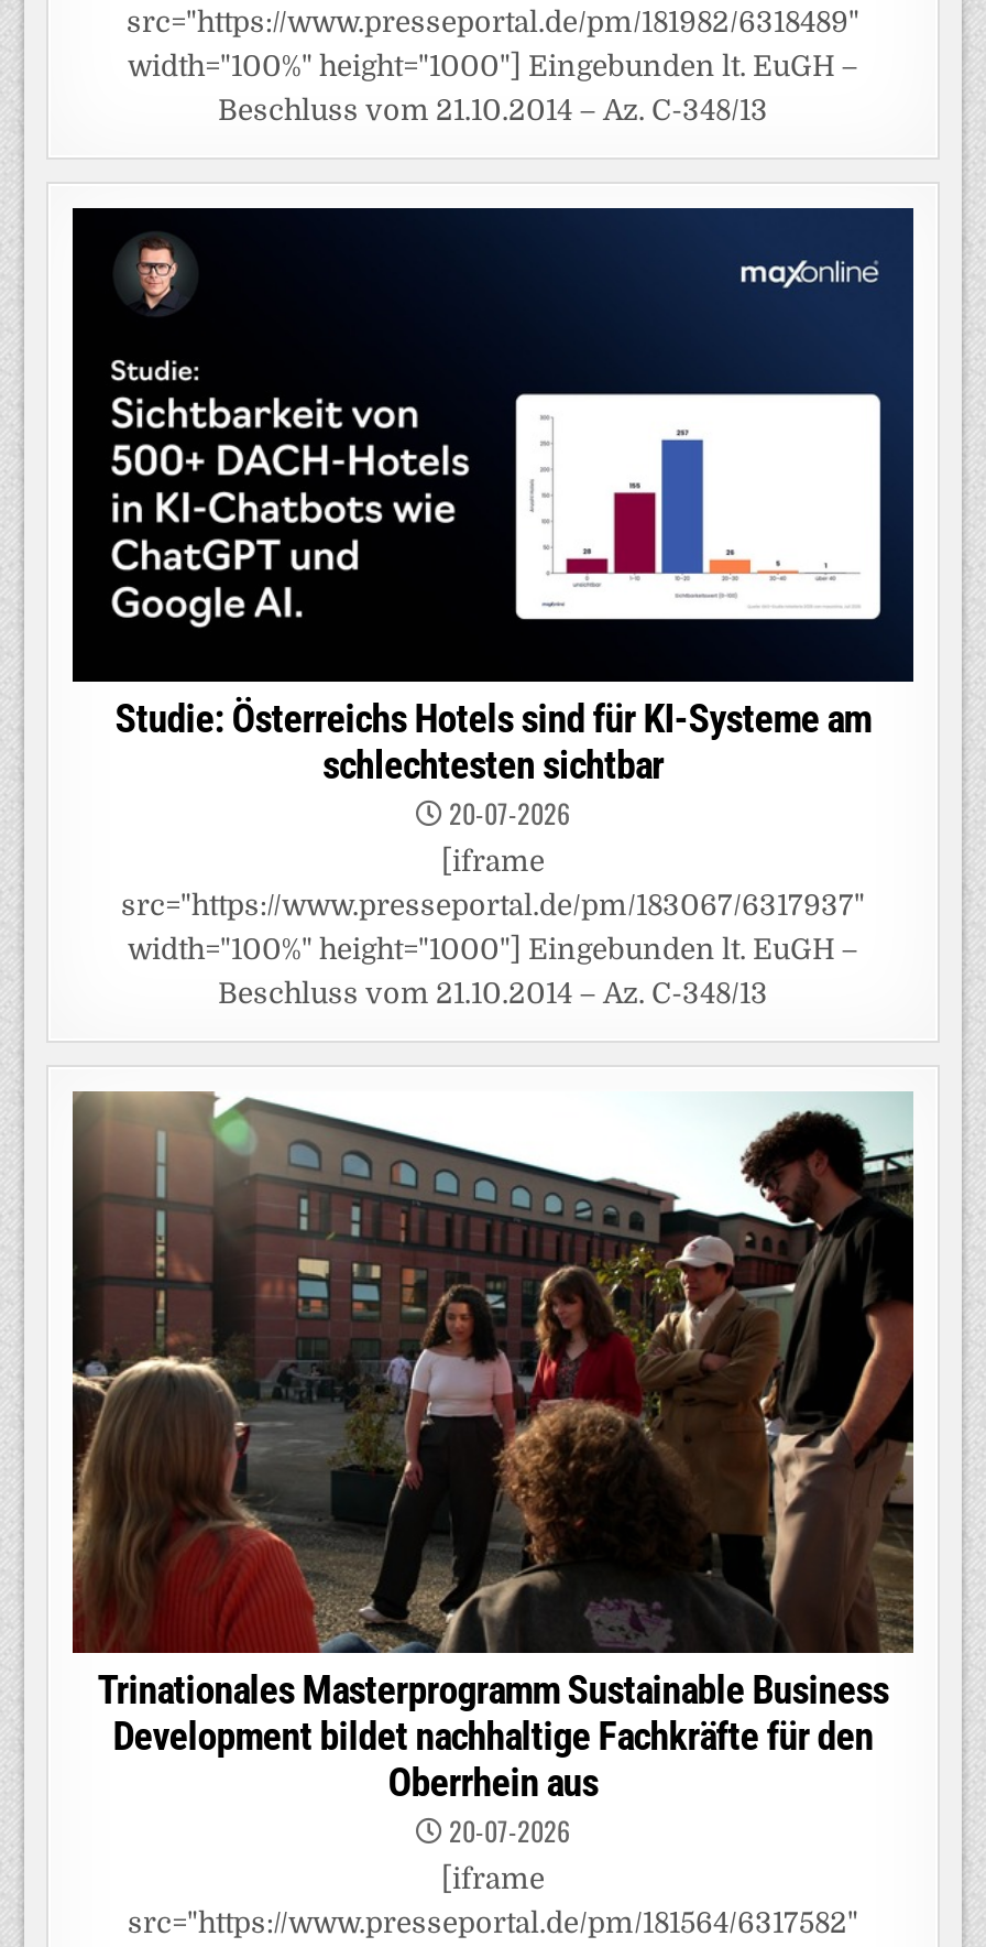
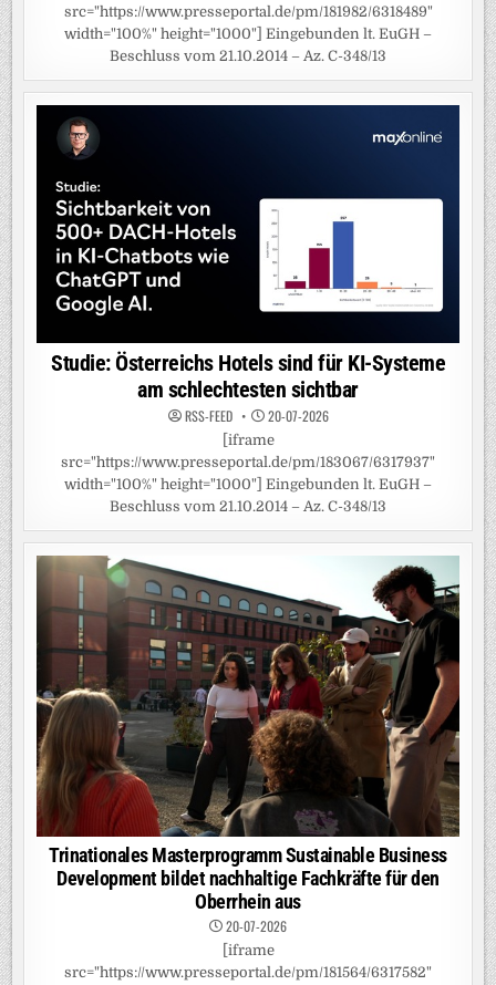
- Studie: Österreichs Hotels sind für KI-Systeme am
- schlechtesten sichtbar
+ Studie: Österreichs Hotels sind für KI-Systeme
+ am schlechtesten sichtbar
+ RSS-FEED
